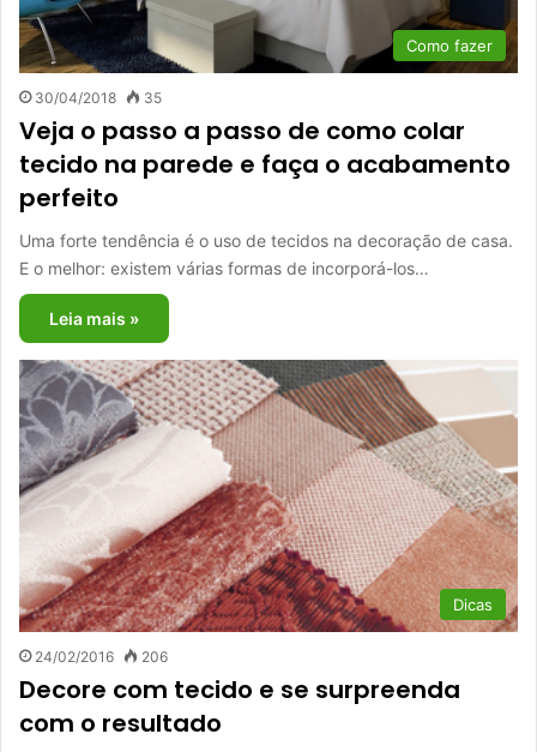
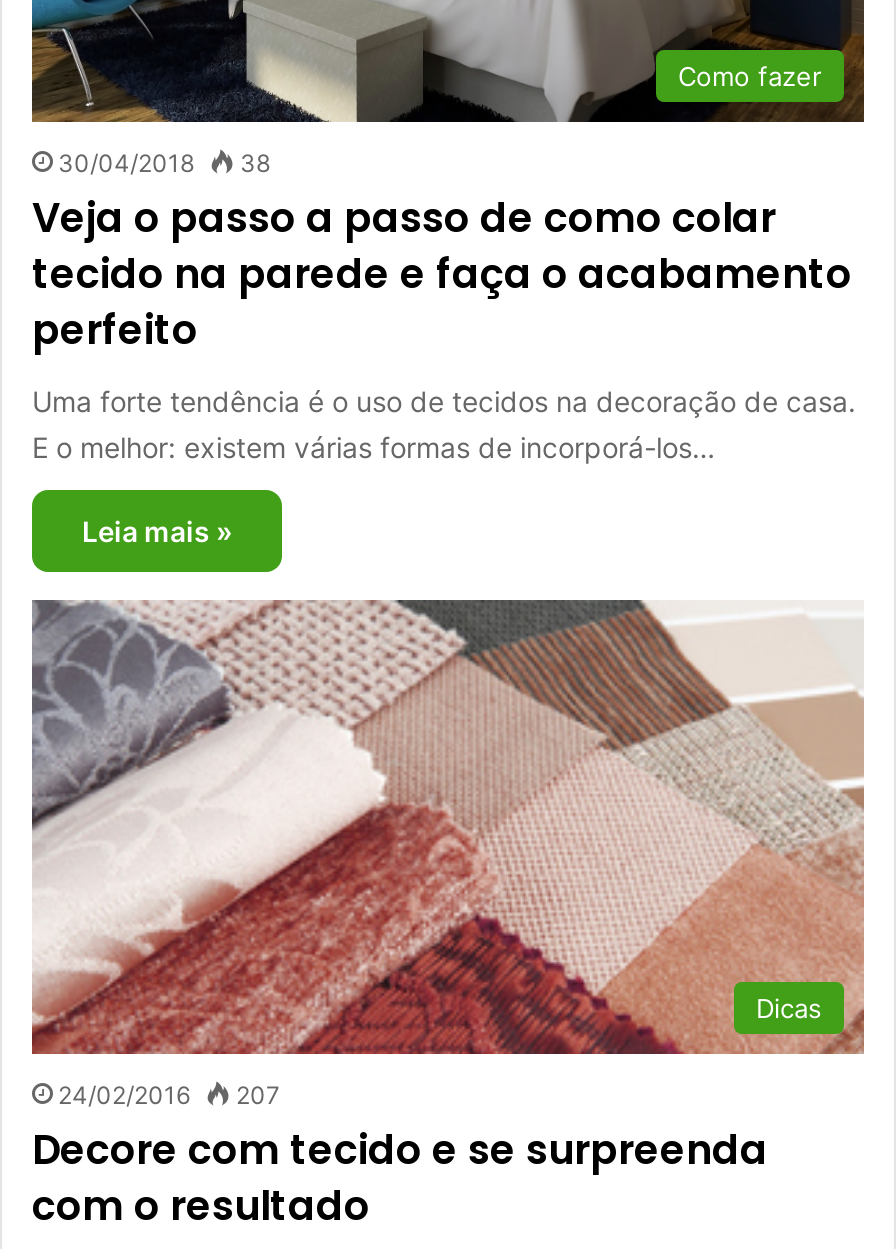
- 30/04/2018 35
+ 30/04/2018 38

- 24/02/2016 206
+ 24/02/2016 207
